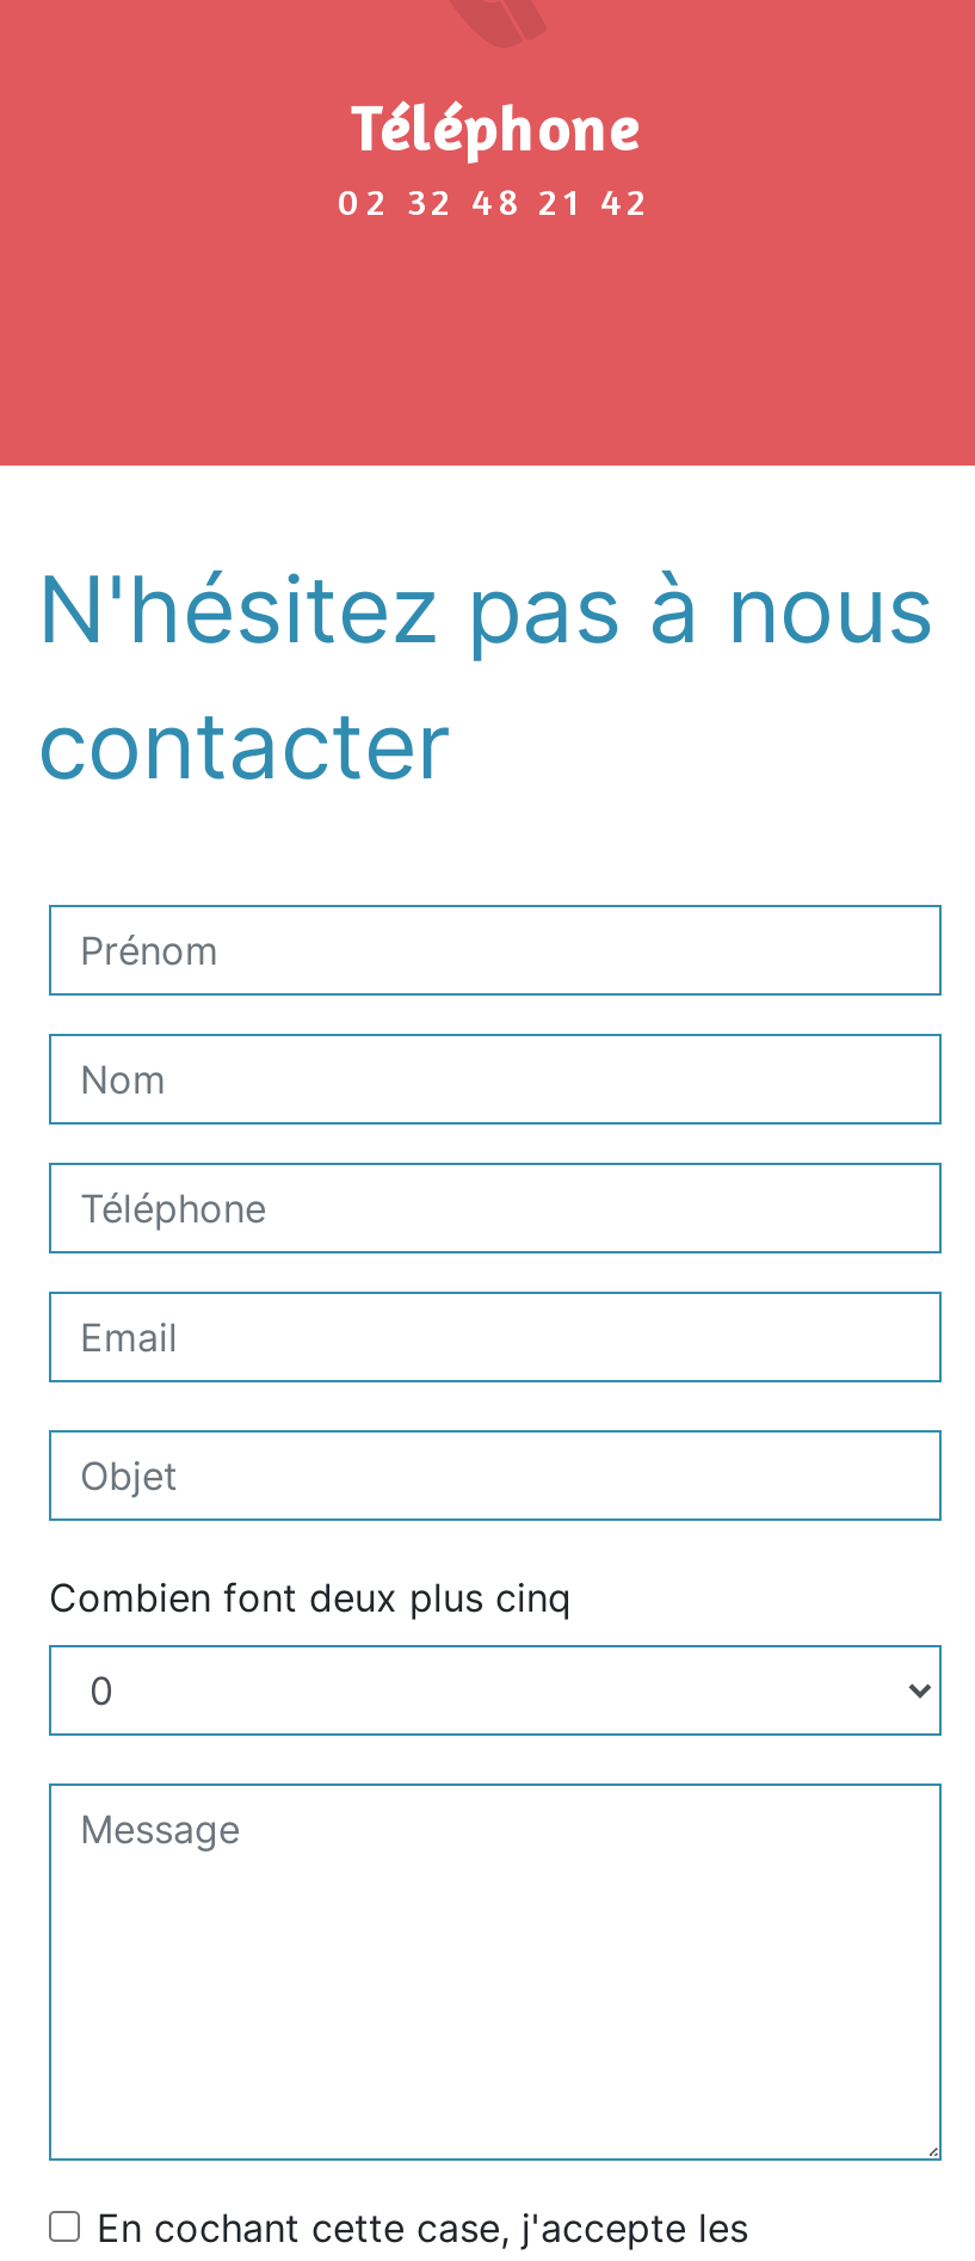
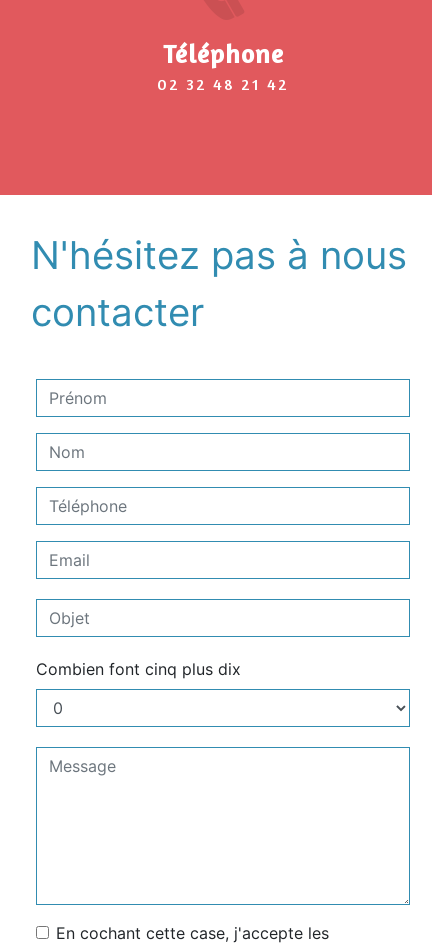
- Combien font deux plus cinq
+ Combien font cinq plus dix
